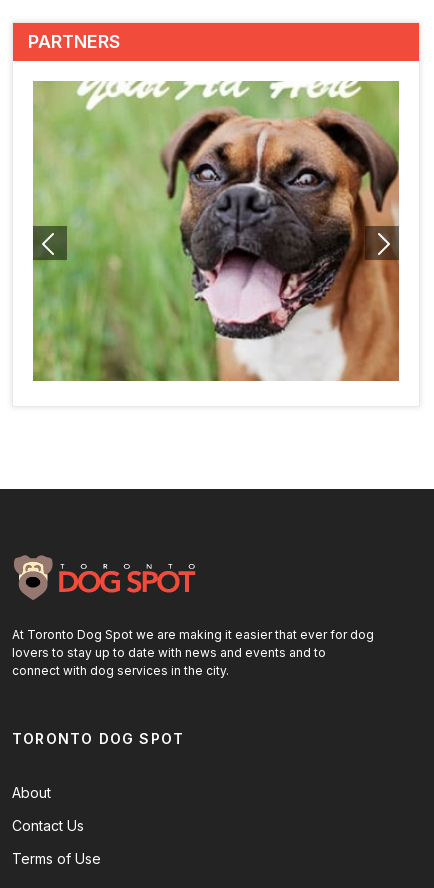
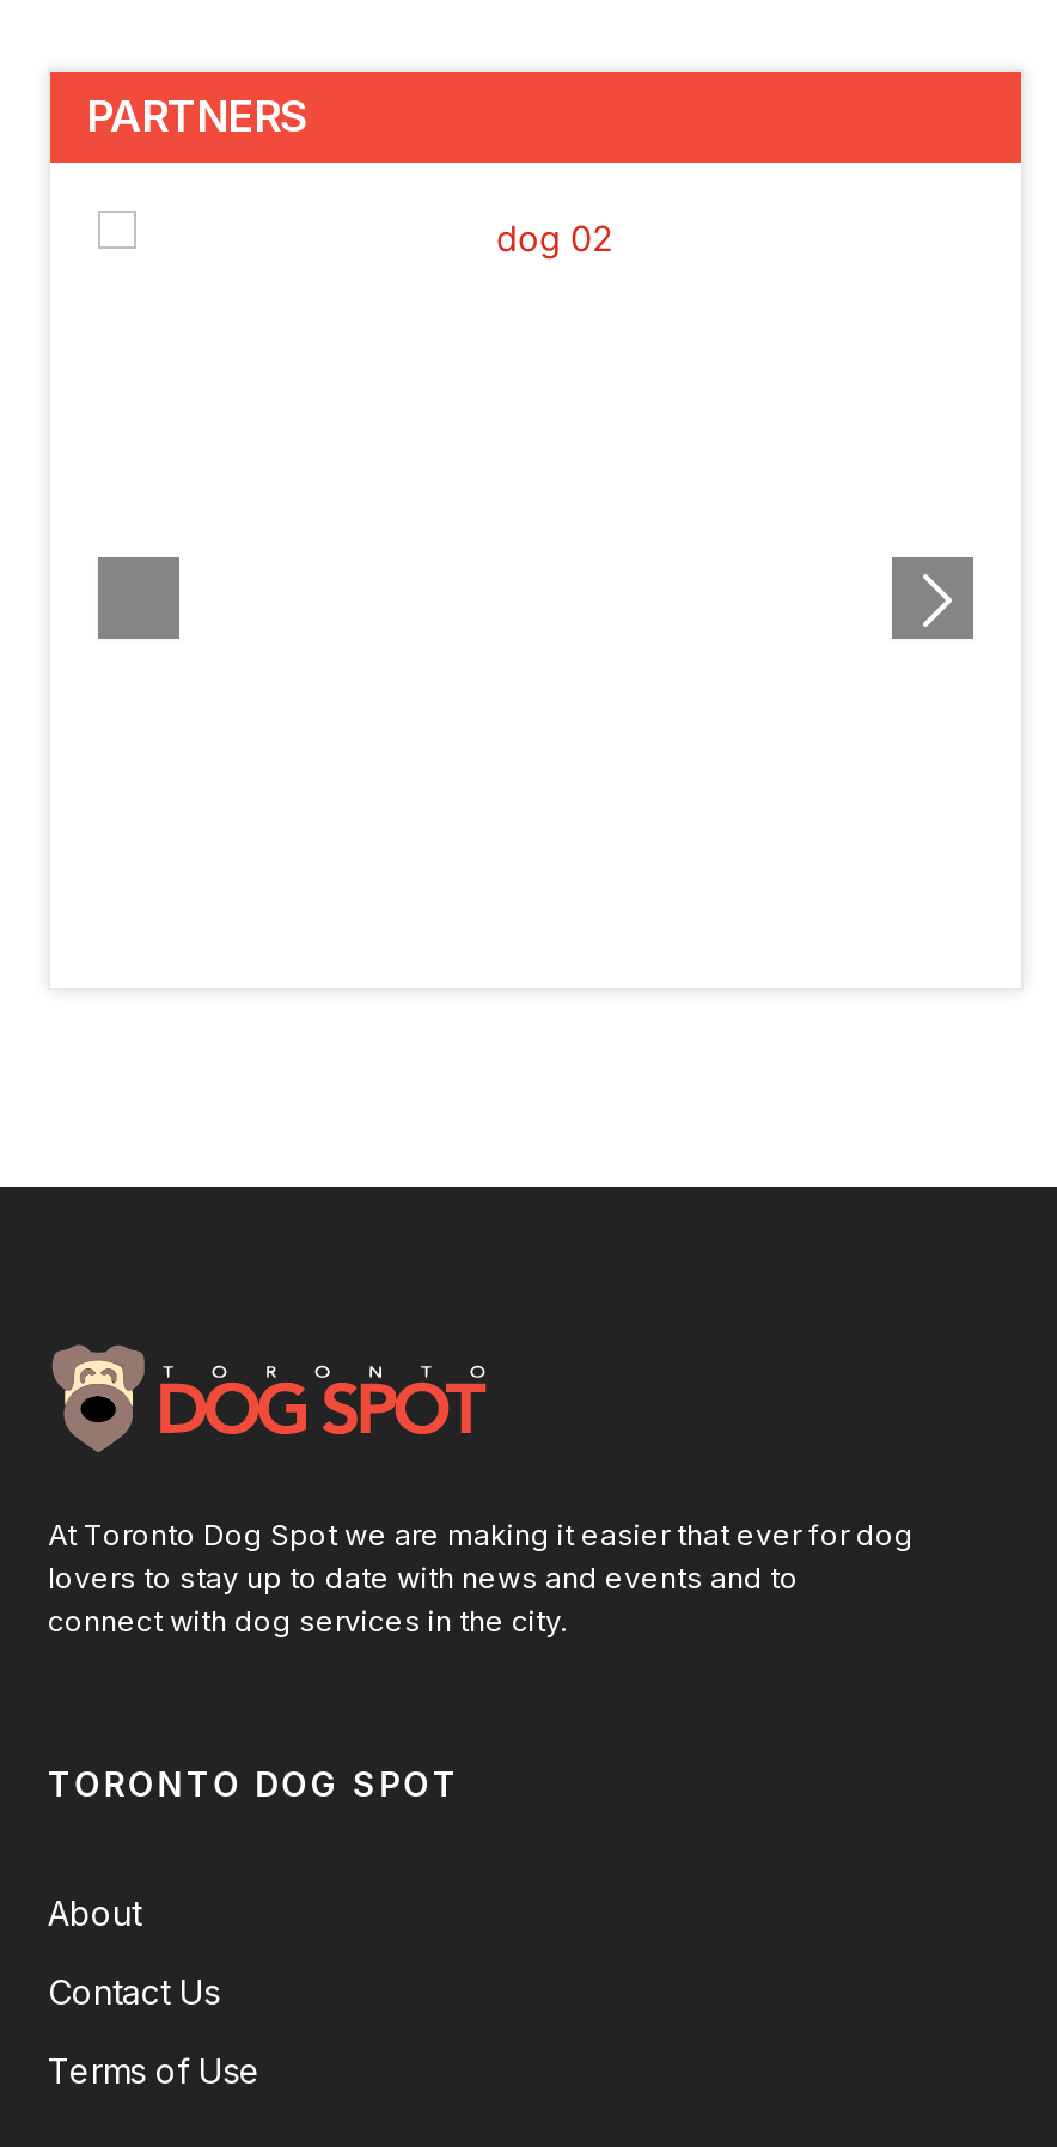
- [image]
